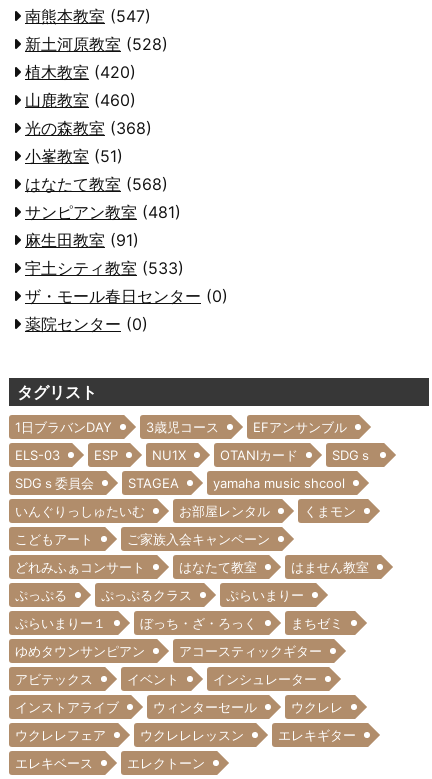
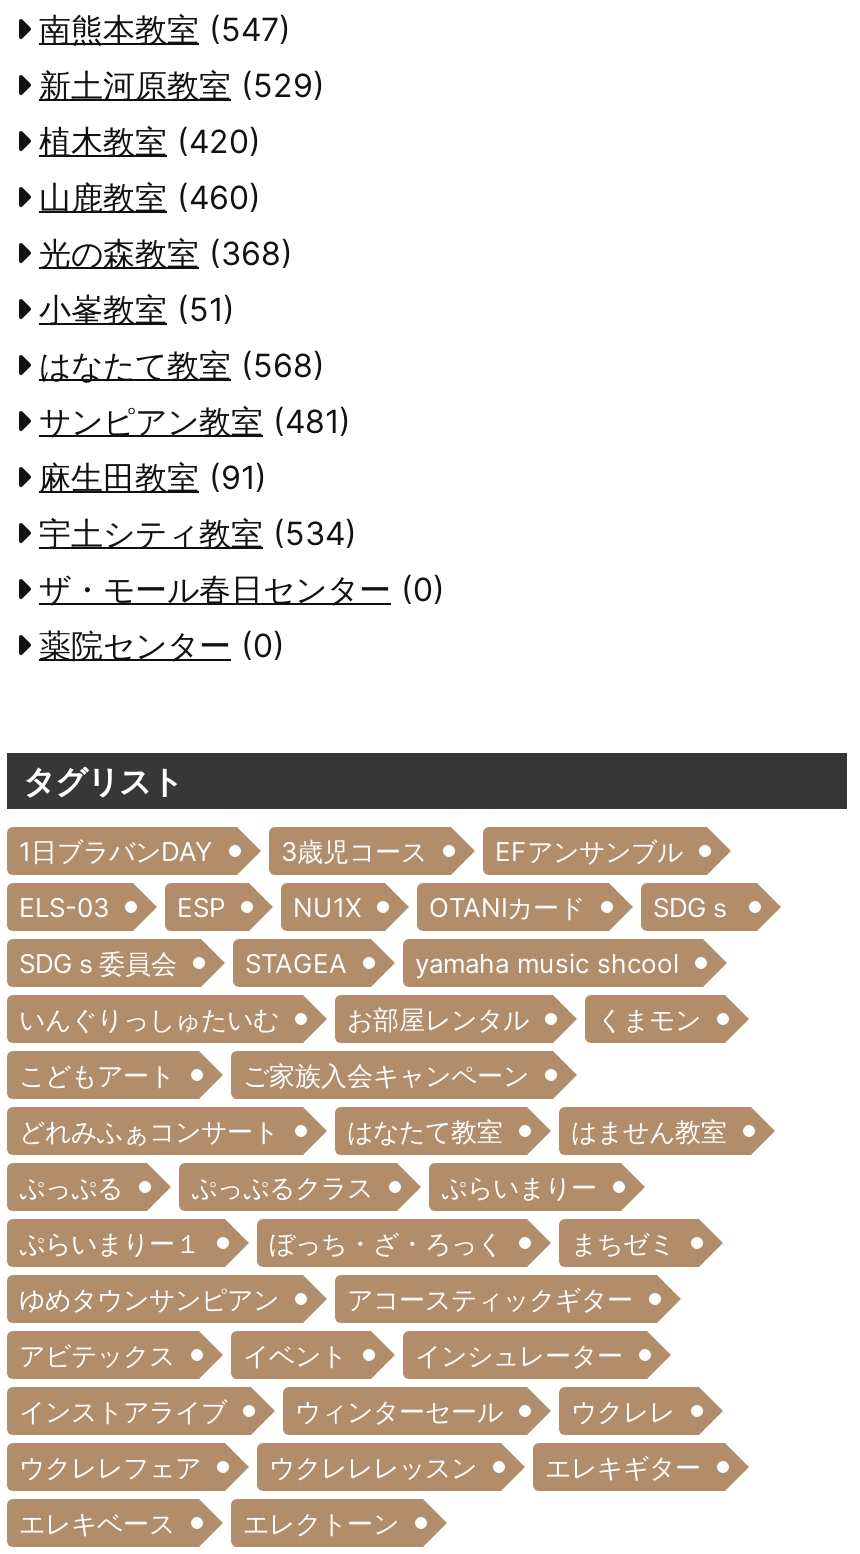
- 新土河原教室(528)
+ 新土河原教室(529)

- 宇土シティ教室(533)
+ 宇土シティ教室(534)
